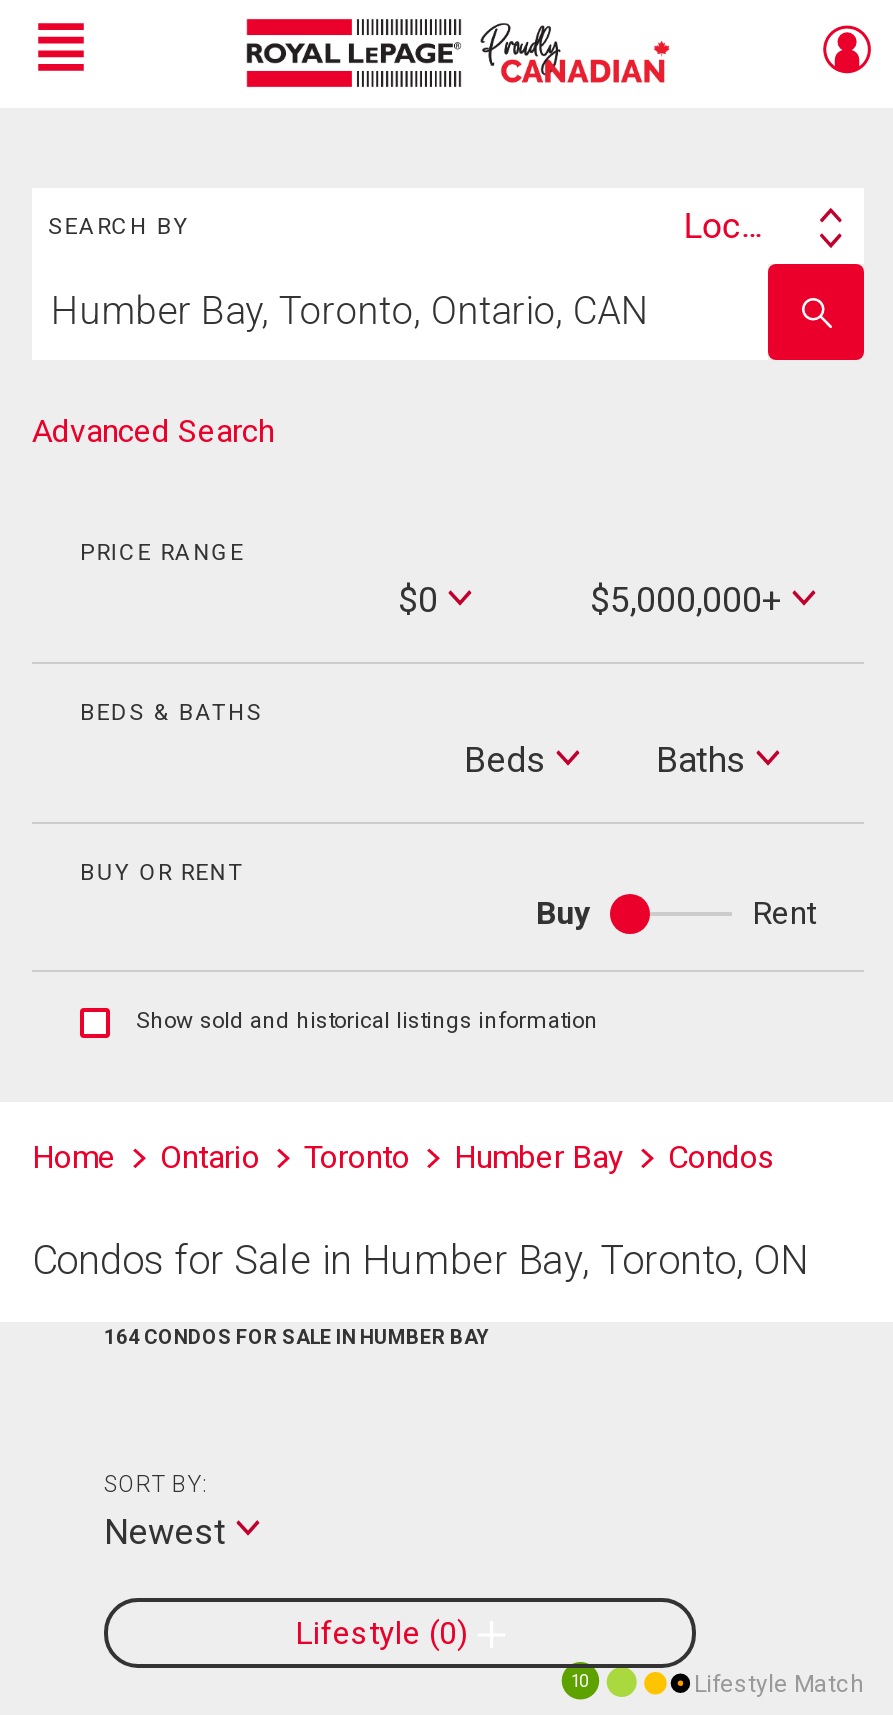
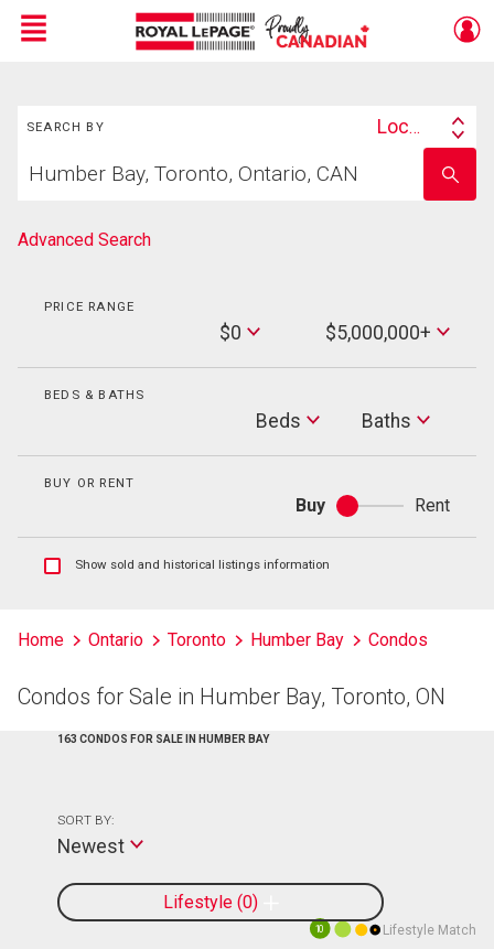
- 164 CONDOS FOR SALE IN HUMBER BAY
+ 163 CONDOS FOR SALE IN HUMBER BAY
